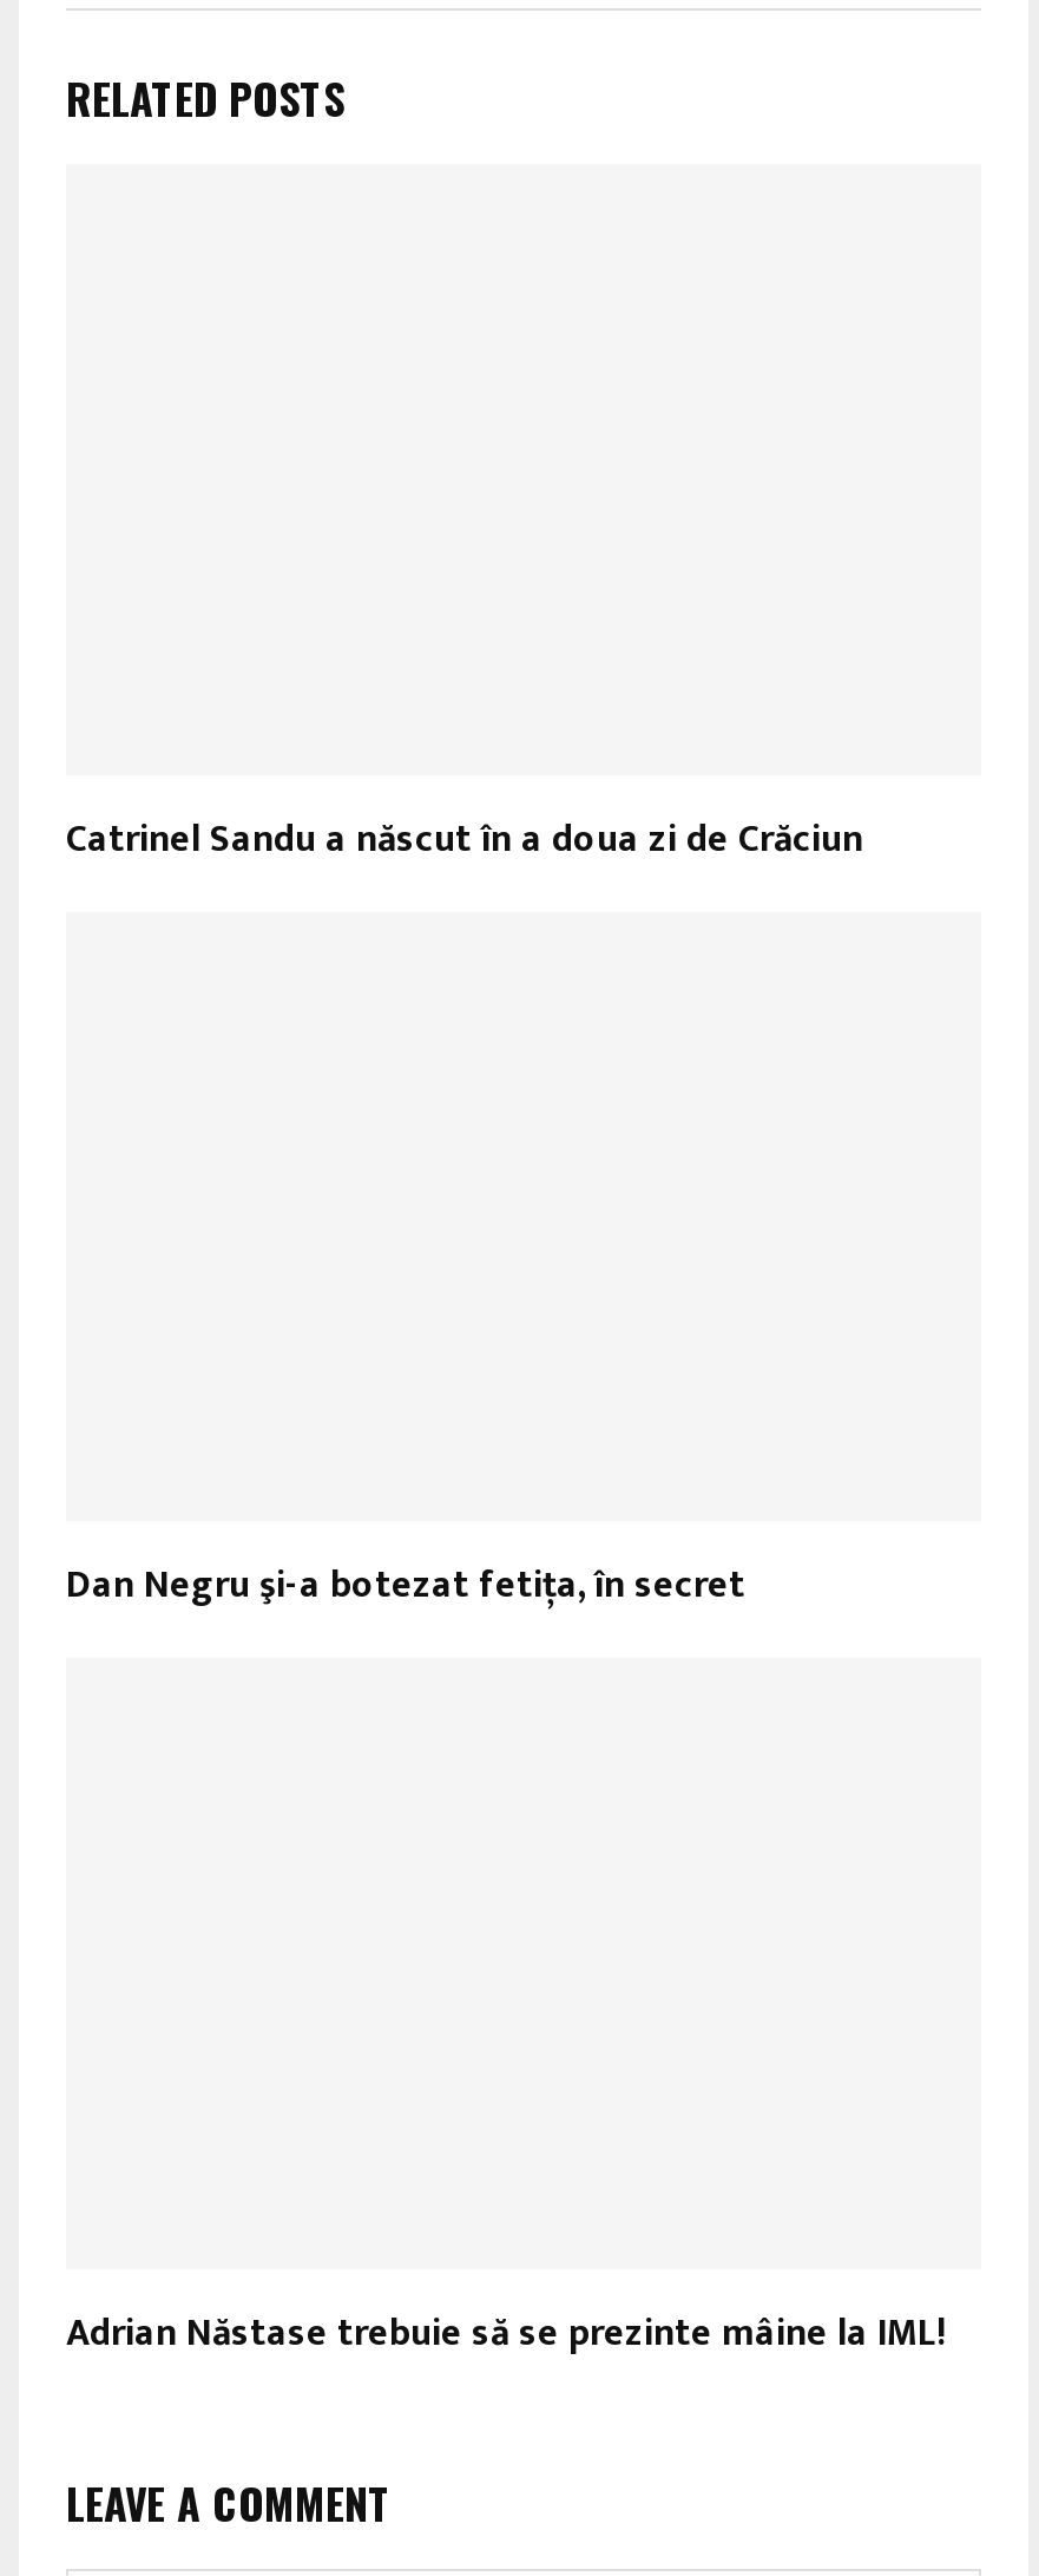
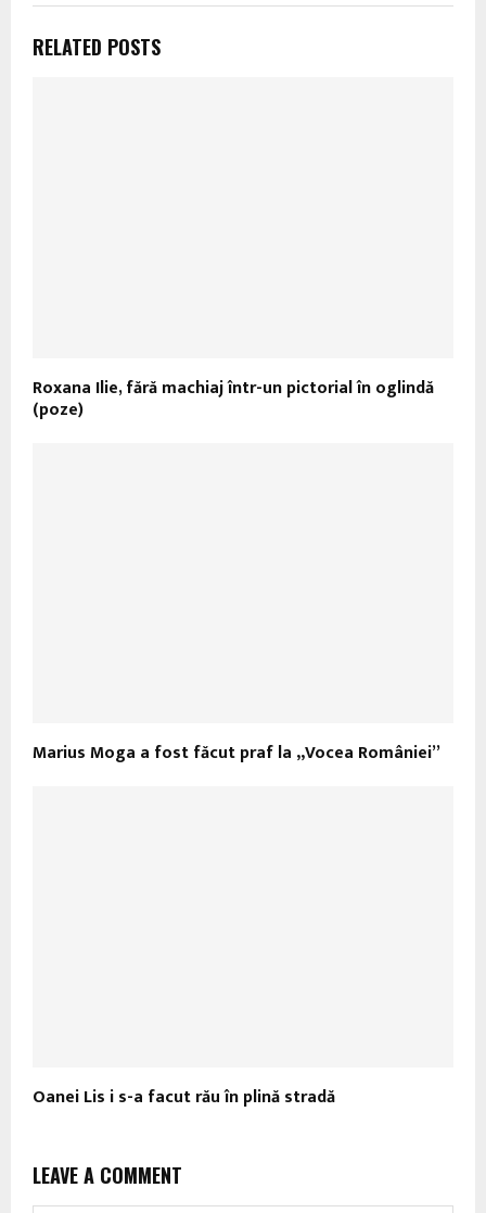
- Catrinel Sandu a născut în a doua zi de Crăciun
+ Roxana Ilie, fără machiaj într-un pictorial în oglindă
+ (poze)

- Dan Negru şi-a botezat fetiţa, în secret
+ Marius Moga a fost făcut praf la „Vocea României”

- Adrian Năstase trebuie să se prezinte mâine la IML!
+ Oanei Lis i s-a facut rău în plină stradă
